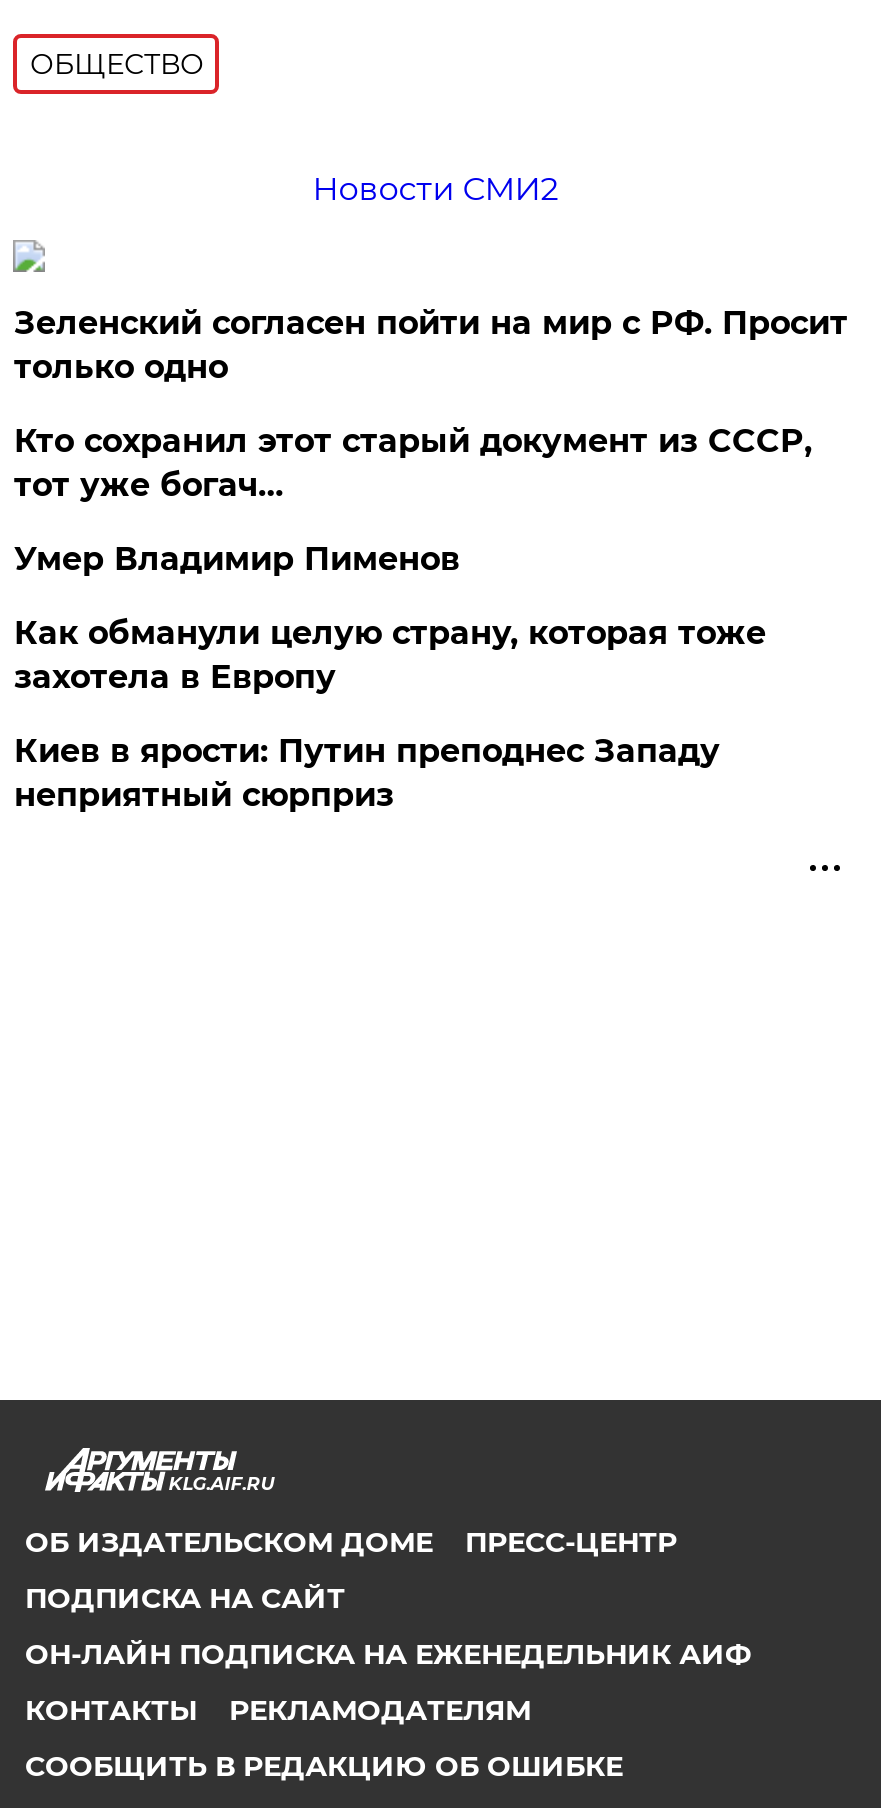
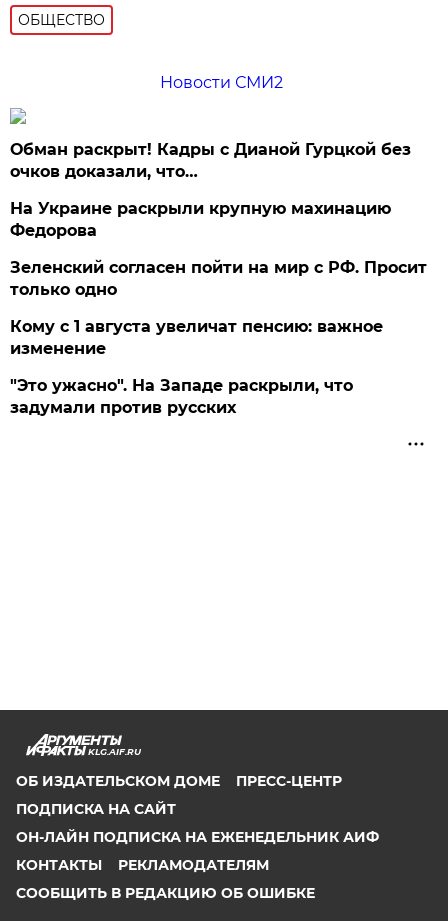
+ Обман раскрыт! Кадры с Дианой Гурцкой без
+ очков доказали, что…
+ На Украине раскрыли крупную махинацию
+ Федорова

moved down: Зеленский согласен пойти на мир с РФ. Просит | только одно

- Кто сохранил этот старый документ из СССР,
- тот уже богач…
- Умер Владимир Пименов
- Как обманули целую страну, которая тоже
- захотела в Европу
- Киев в ярости: Путин преподнес Западу
- неприятный сюрприз
+ Кому с 1 августа увеличат пенсию: важное
+ изменение
+ "Это ужасно". На Западе раскрыли, что
+ задумали против русских
